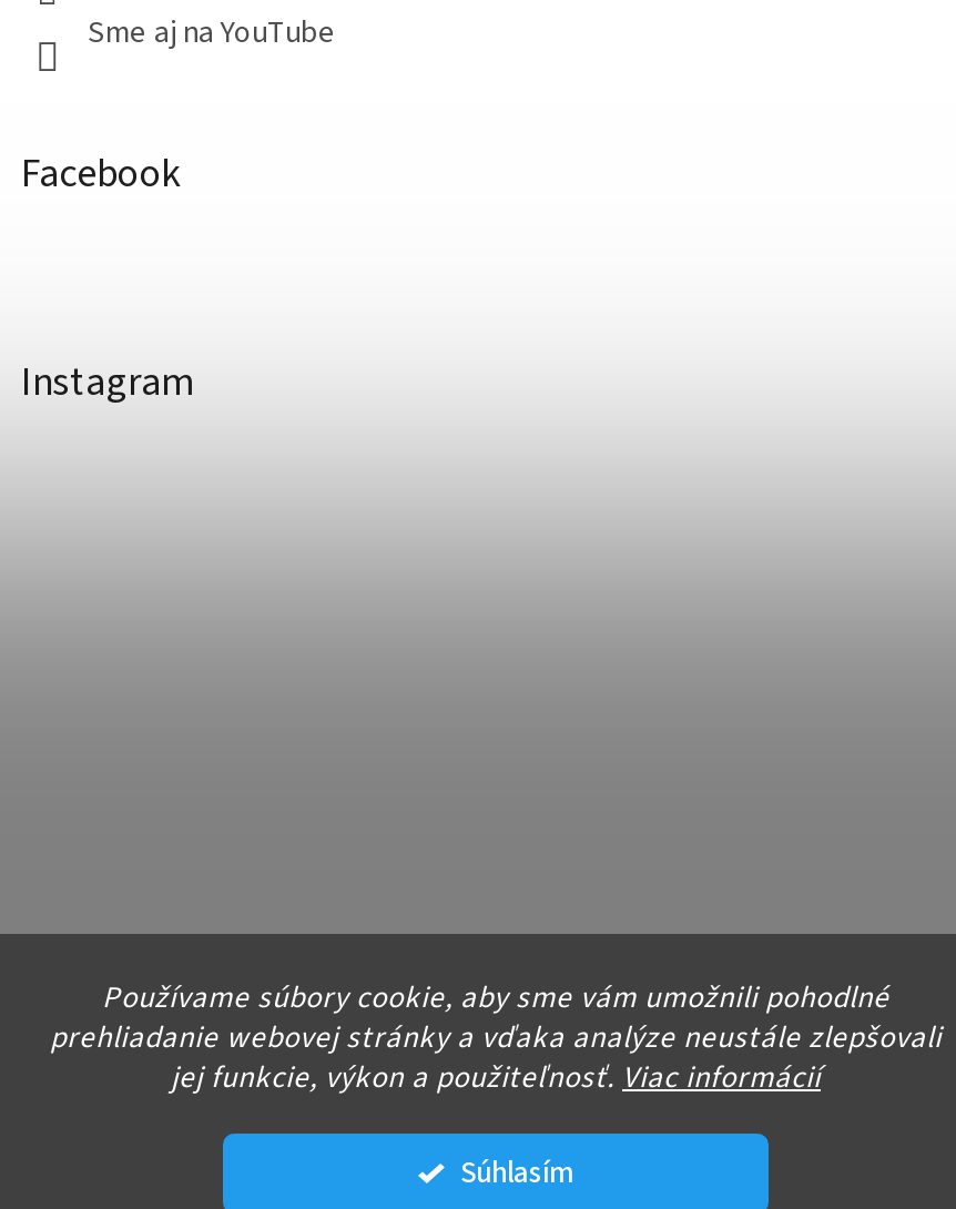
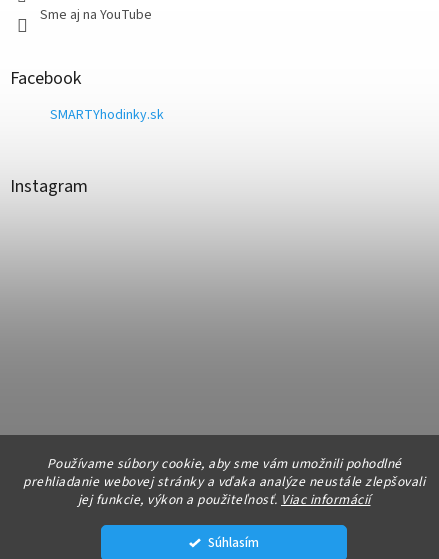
+ SMARTYhodinky.sk
